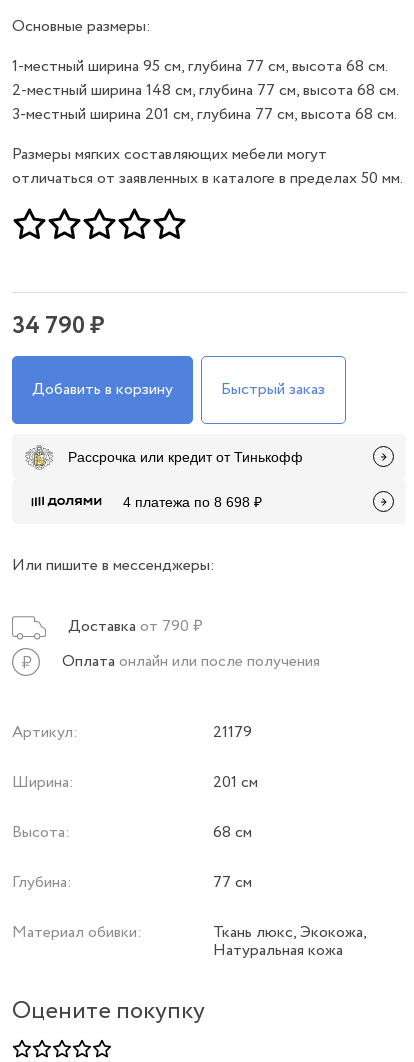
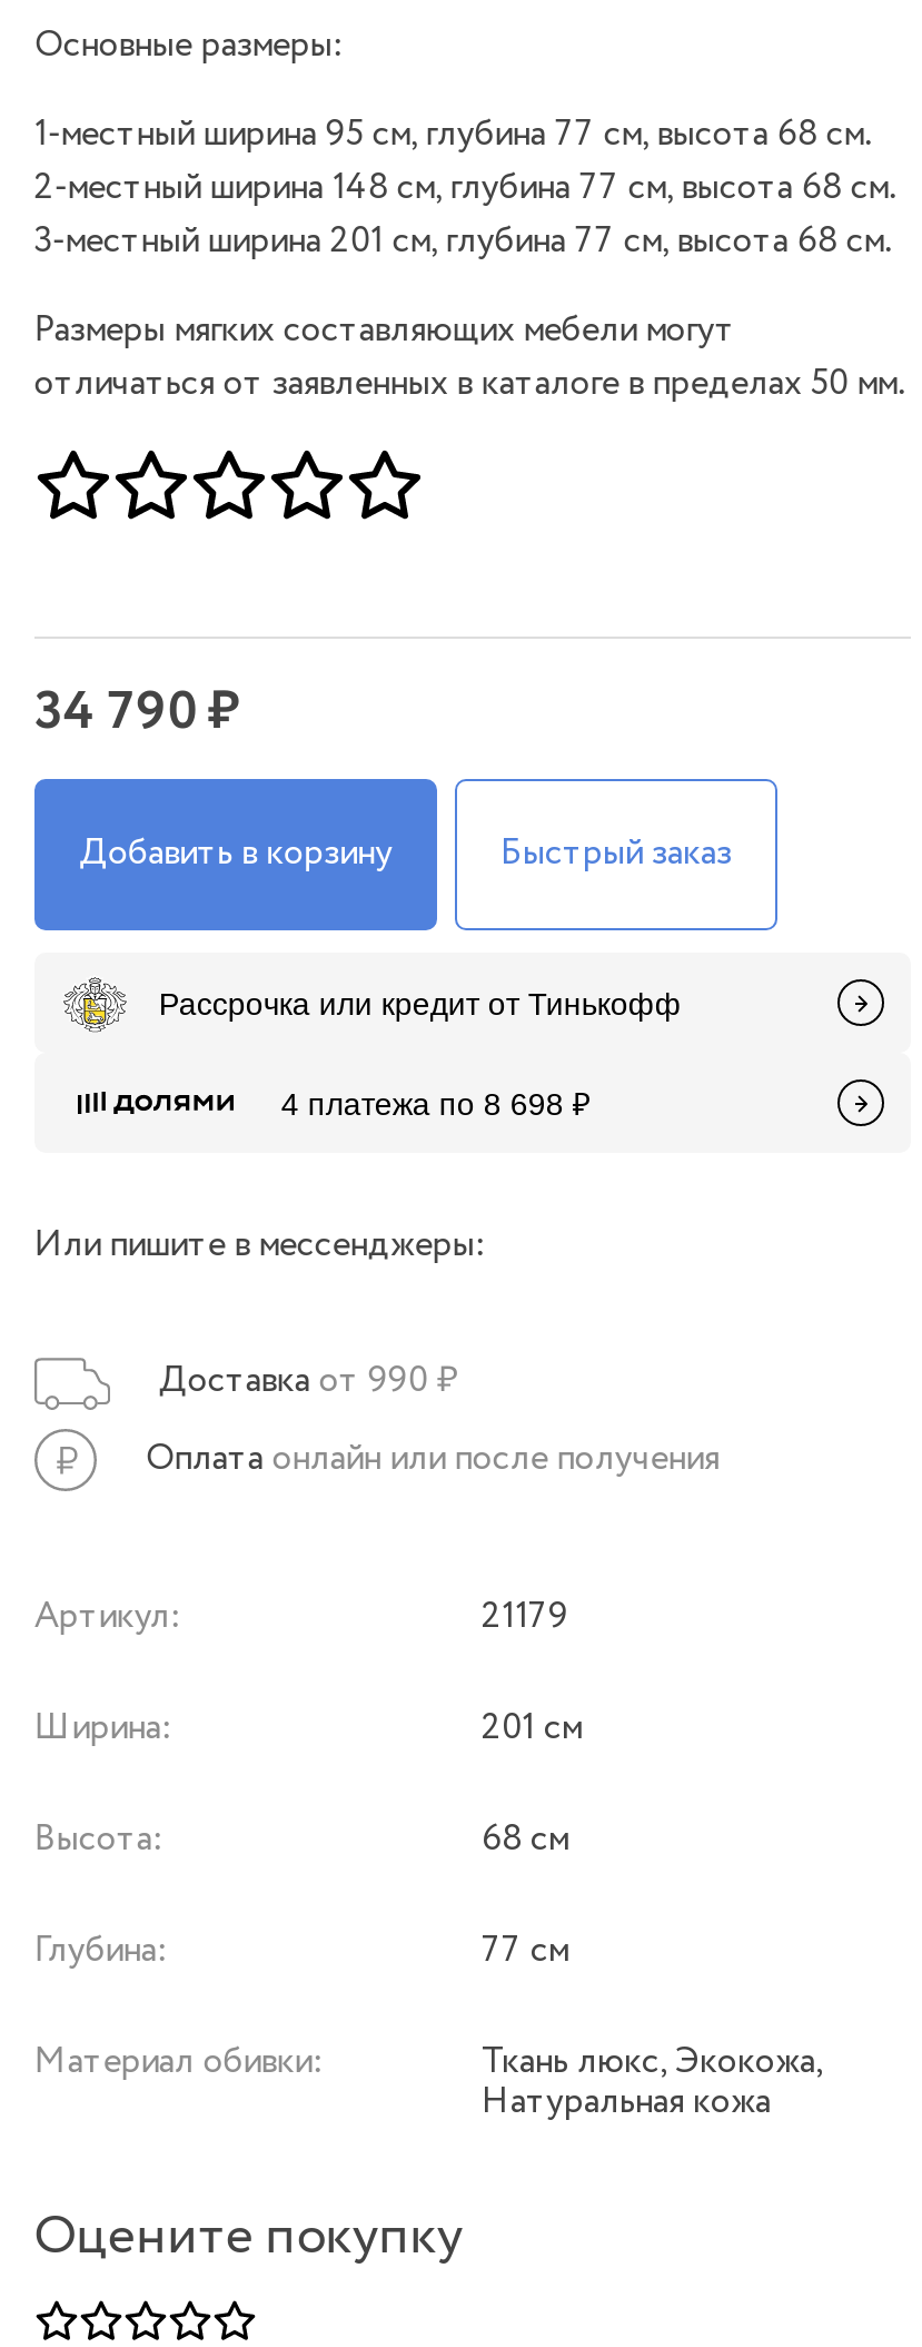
- Доставка от 790 ₽
+ Доставка от 990 ₽
